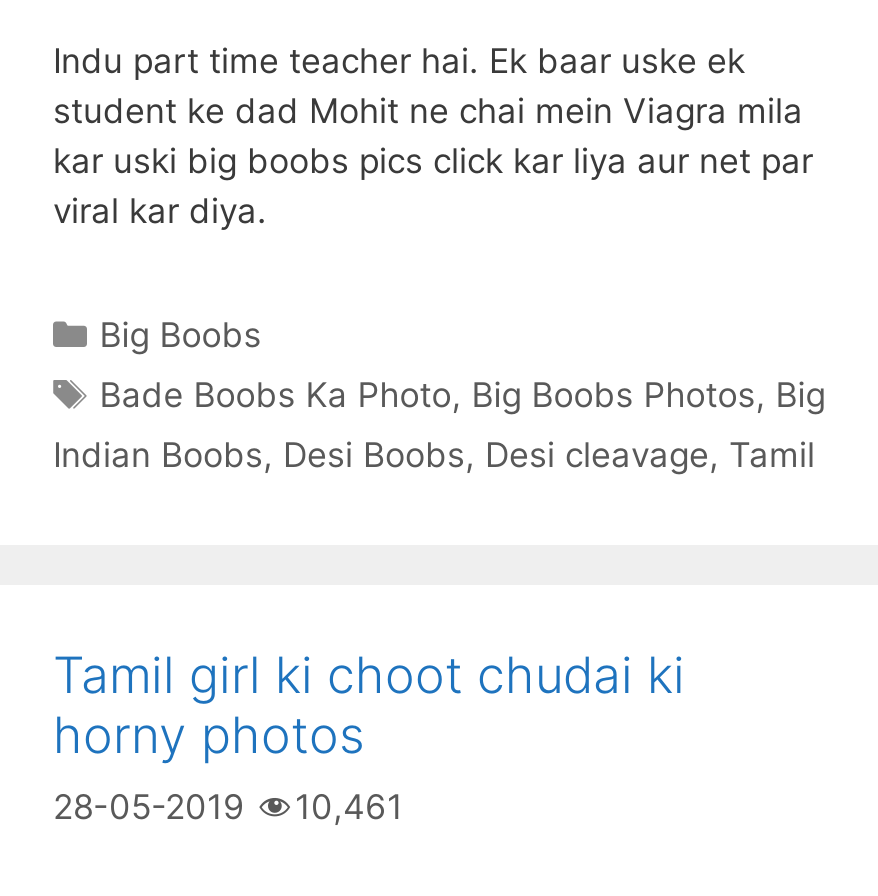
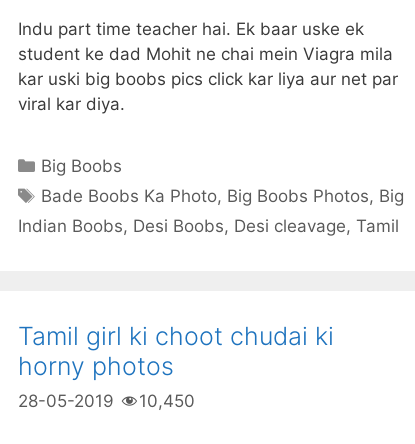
- 28-05-2019 10,461
+ 28-05-2019 10,450
